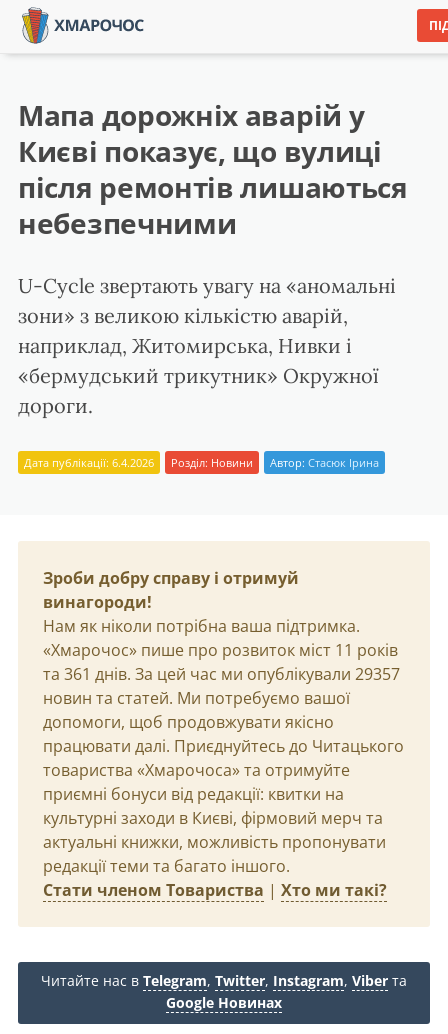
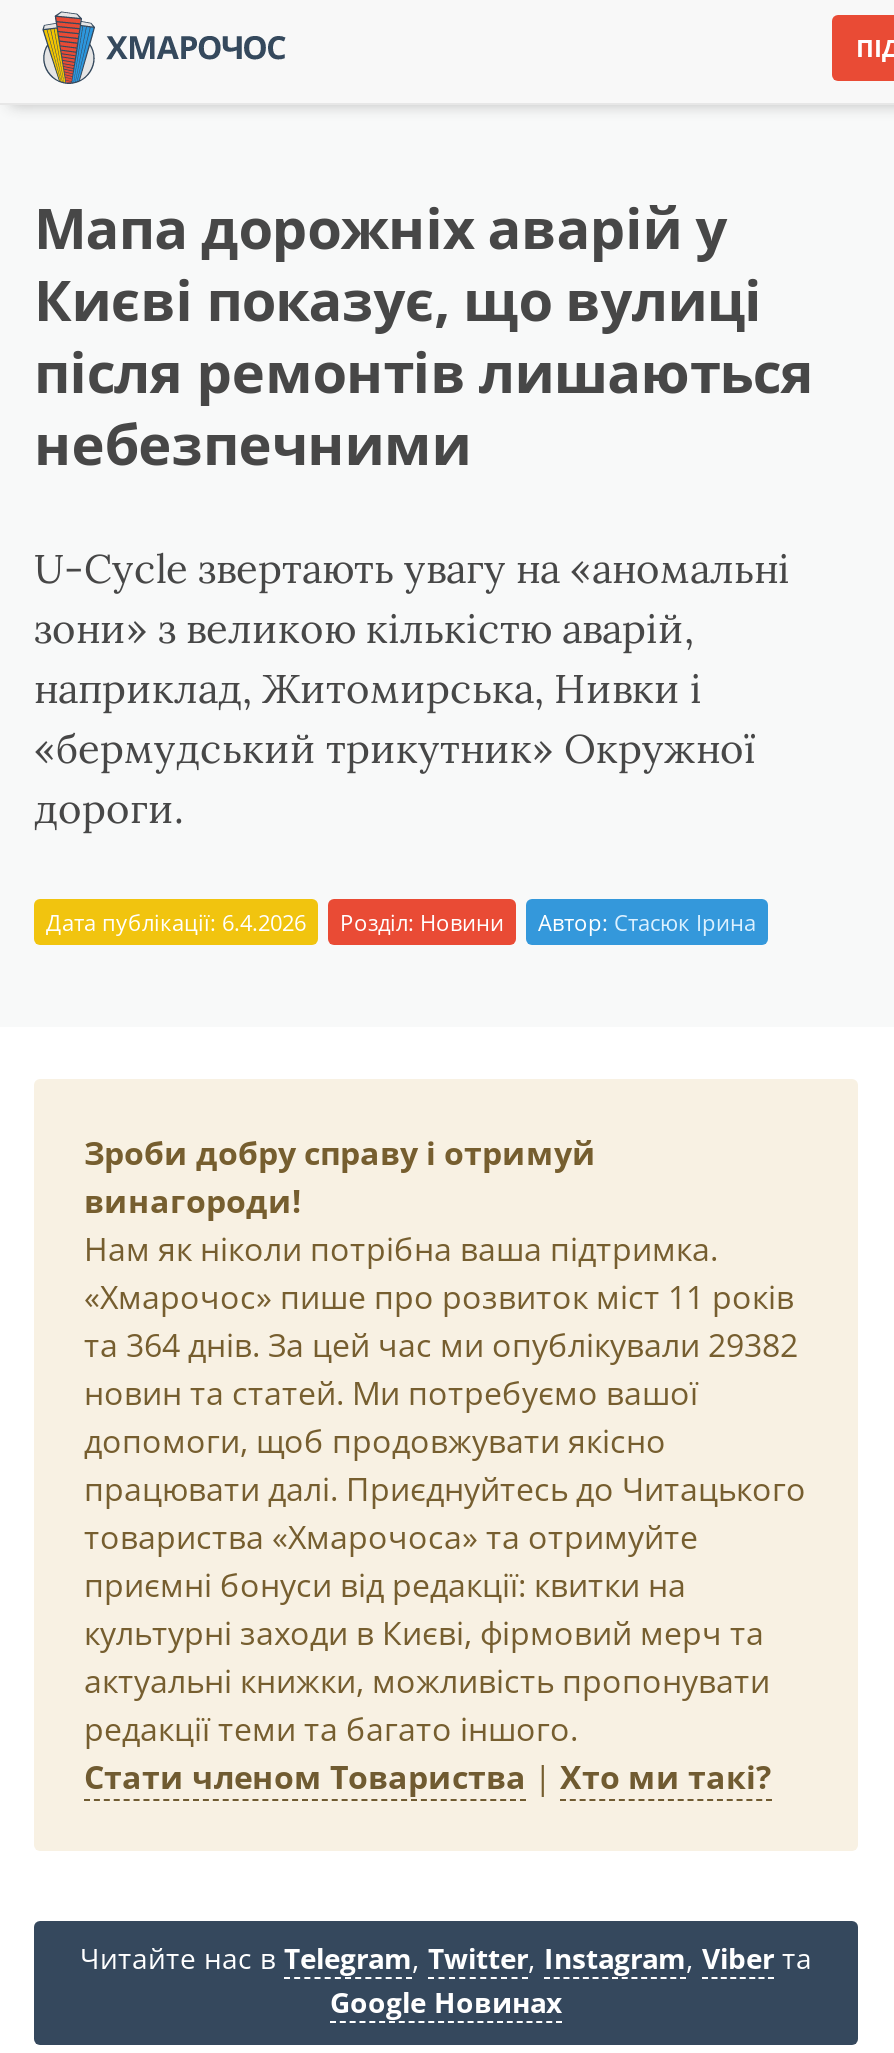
- та 361 днів. За цей час ми опублікували 29357
+ та 364 днів. За цей час ми опублікували 29382
